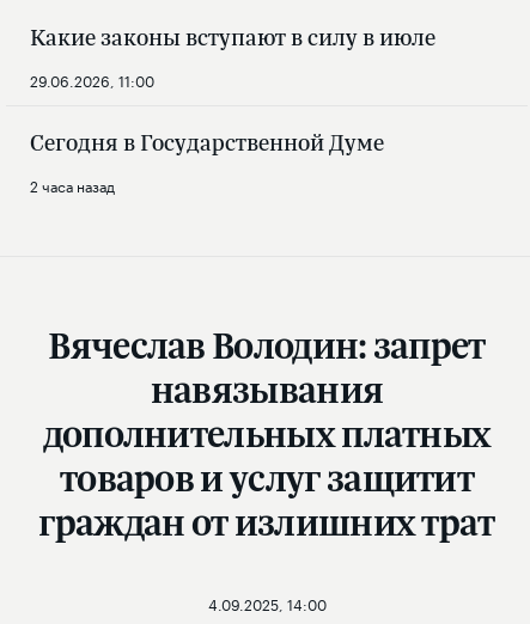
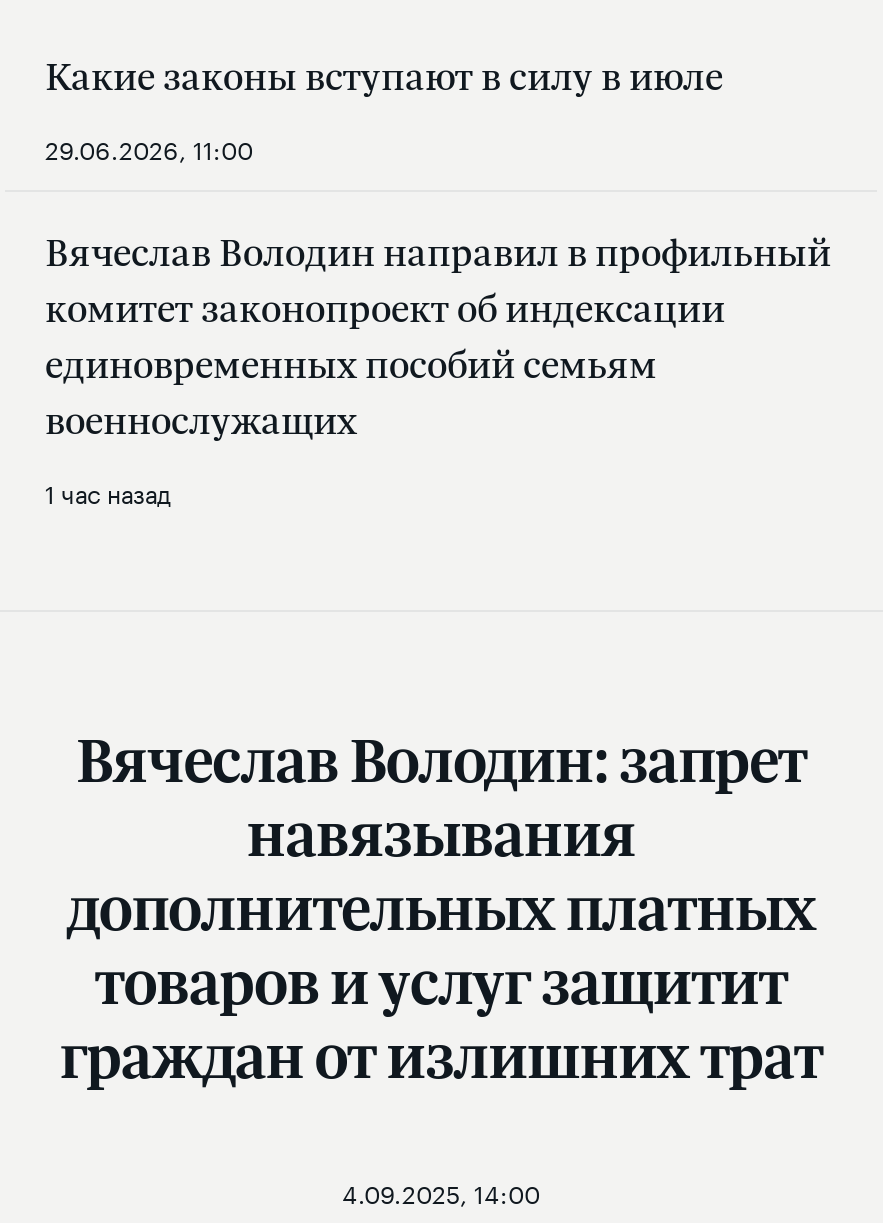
- Сегодня в Государственной Думе
+ Вячеслав Володин направил в профильный
+ комитет законопроект об индексации
+ единовременных пособий семьям
+ военнослужащих

- 2 часа назад
+ 1 час назад
